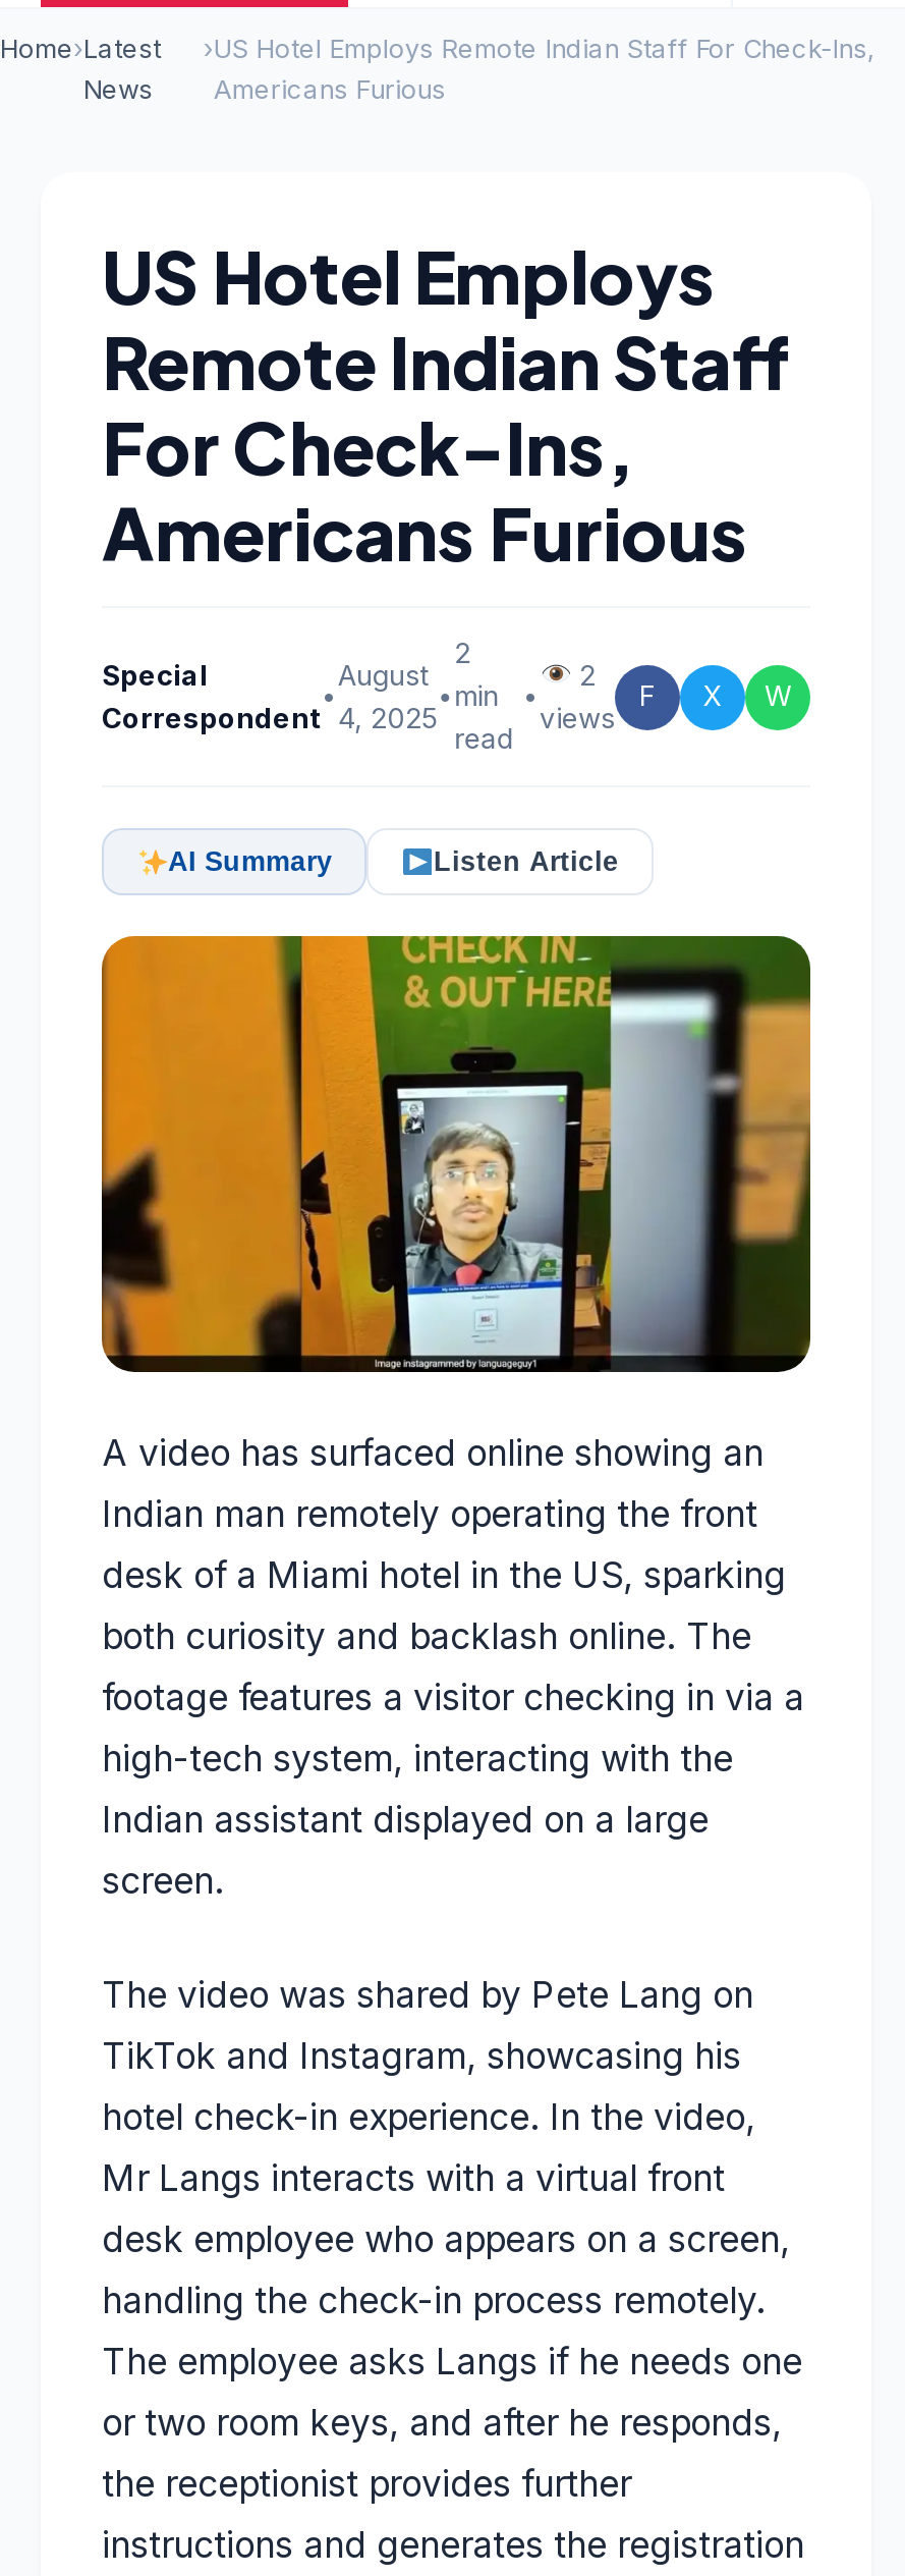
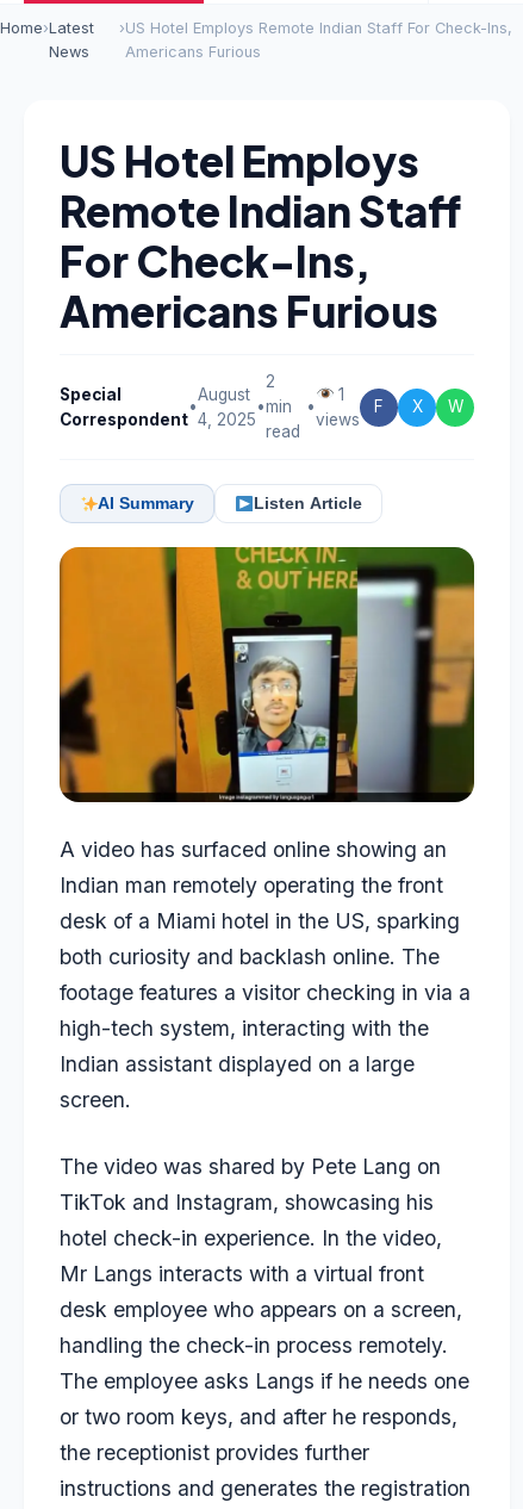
- 2
+ 1
